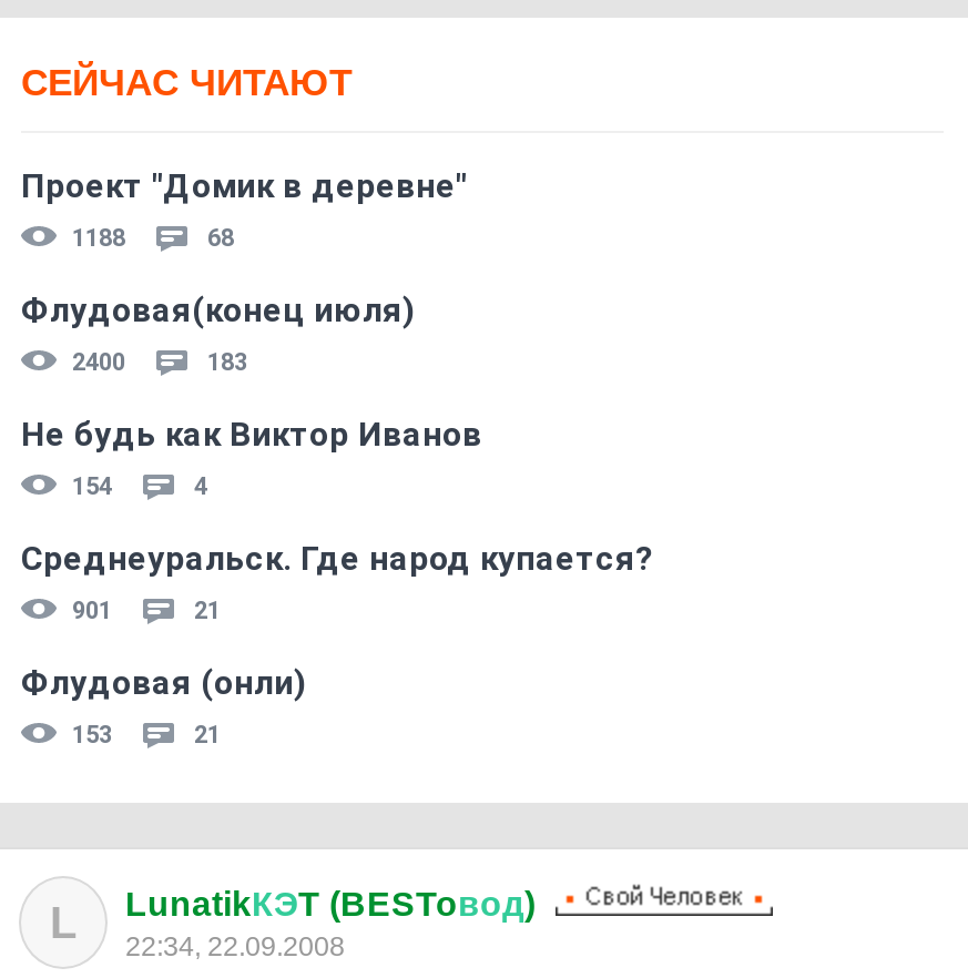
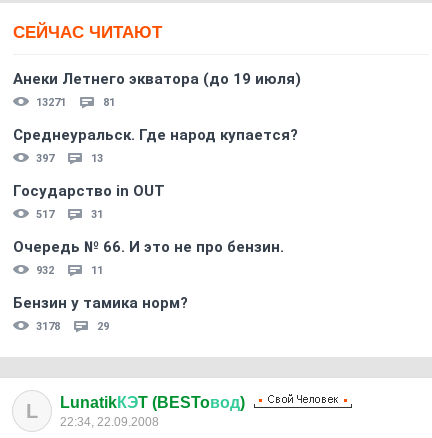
- Проект "Домик в деревне"
- 1188
- 68
- Флудовая(конец июля)
- 2400
- 183
- Не будь как Виктор Иванов
- 154
- 4
+ Анеки Летнего экватора (до 19 июля)
+ 13271
+ 81

moved up: Среднеуральск. Где народ купается?

- 901
- 21
- Флудовая (онли)
- 153
- 21
+ 397
+ 13
+ Государство in OUT
+ 517
+ 31
+ Очередь № 66. И это не про бензин.
+ 932
+ 11
+ Бензин у тамика норм?
+ 3178
+ 29
